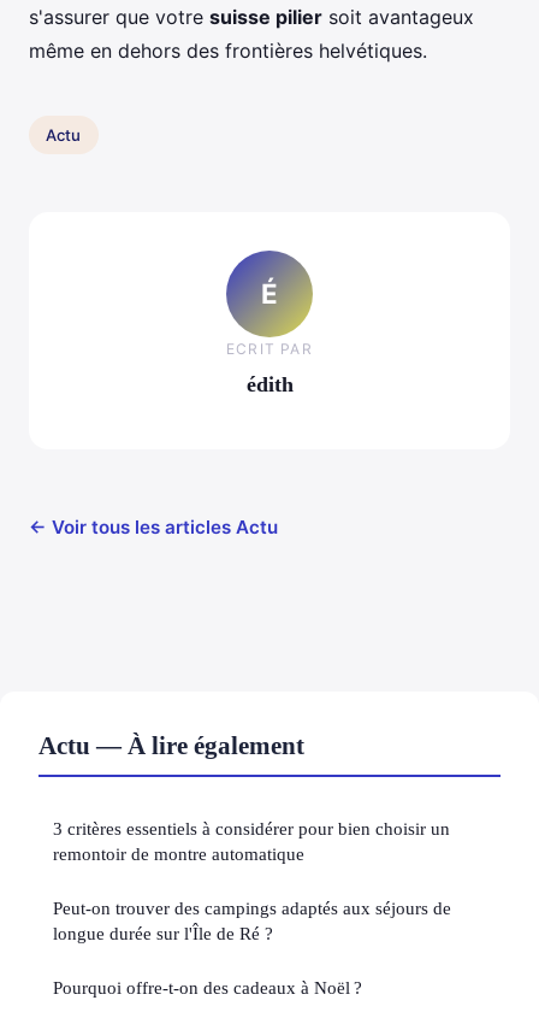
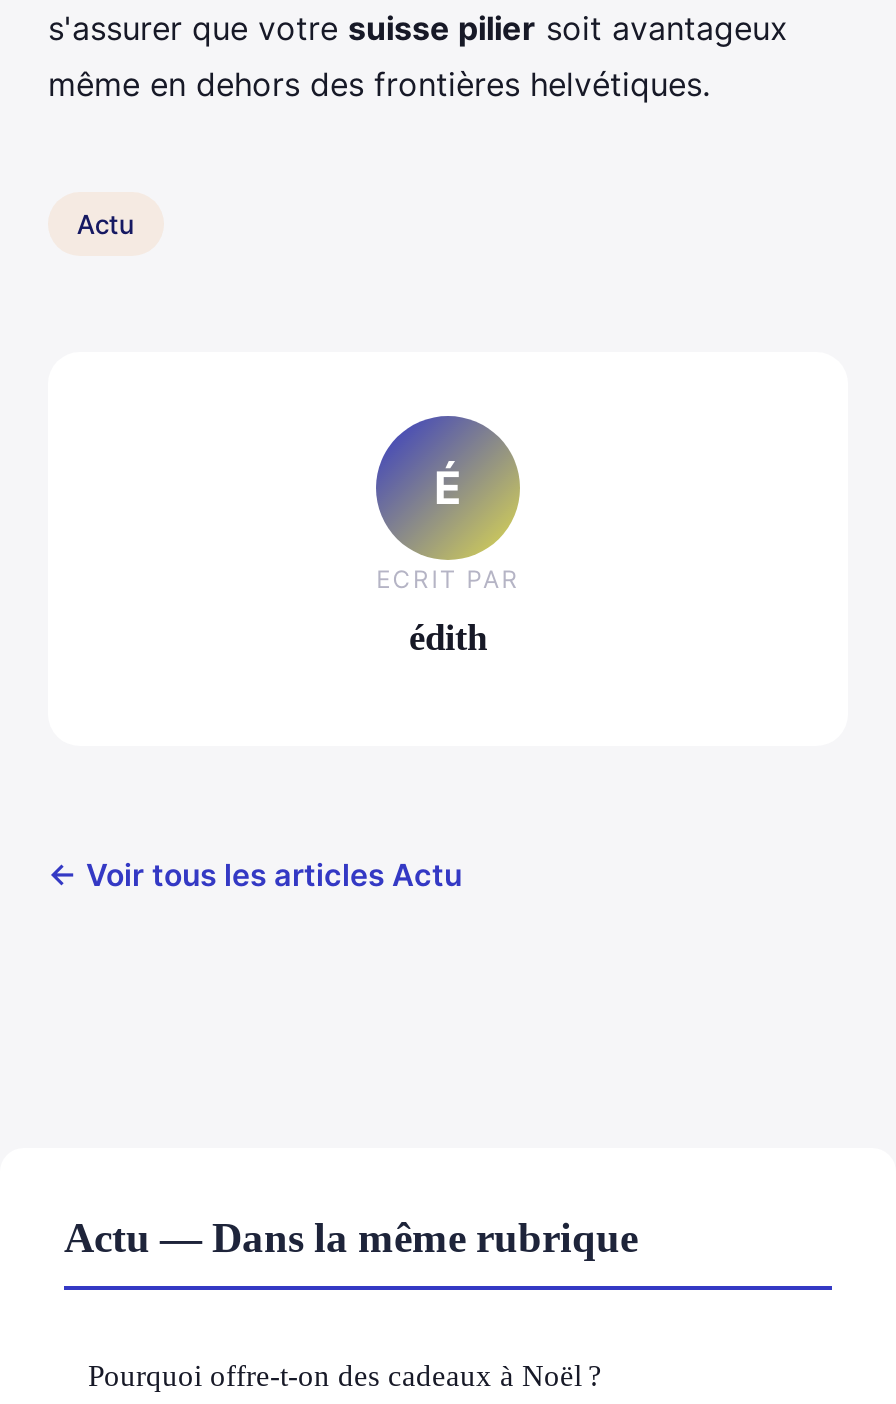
- Actu — À lire également
- 3 critères essentiels à considérer pour bien choisir un
- remontoir de montre automatique
- Peut-on trouver des campings adaptés aux séjours de
- longue durée sur l'Île de Ré ?
+ Actu — Dans la même rubrique
